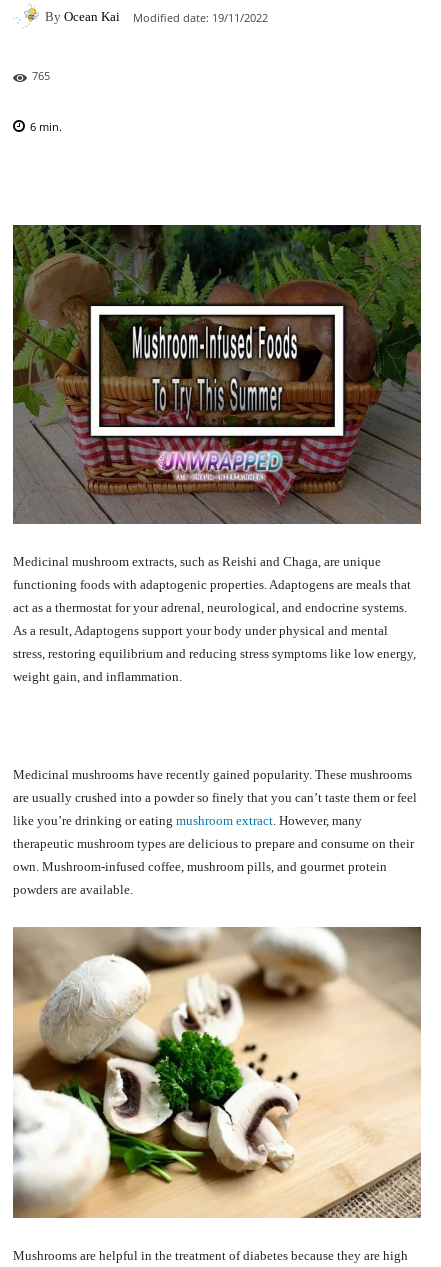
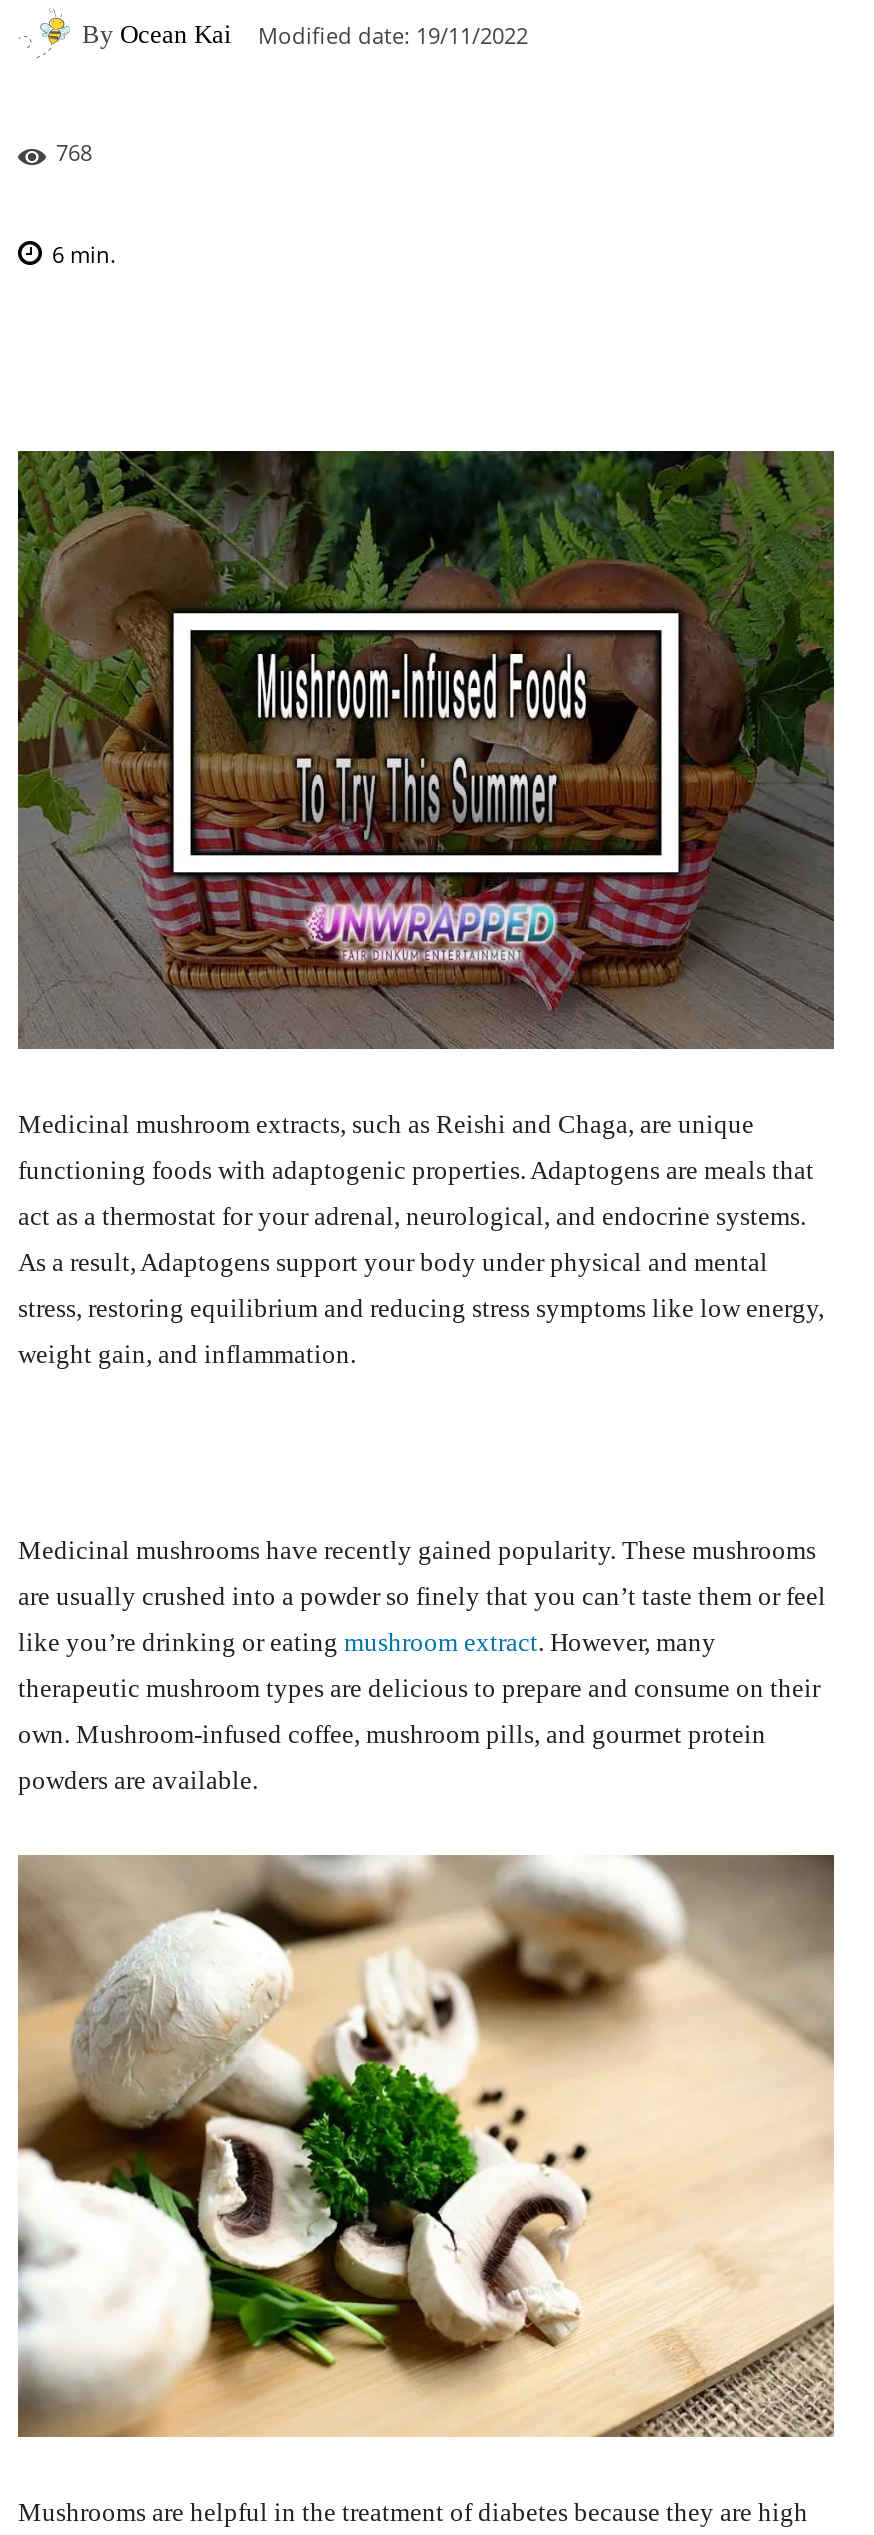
- 765
+ 768
